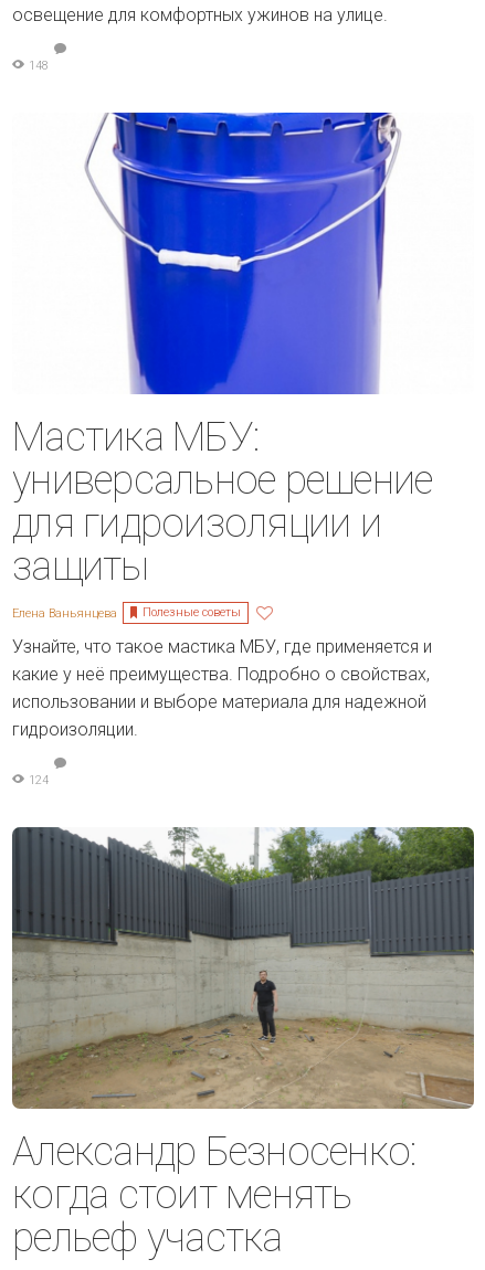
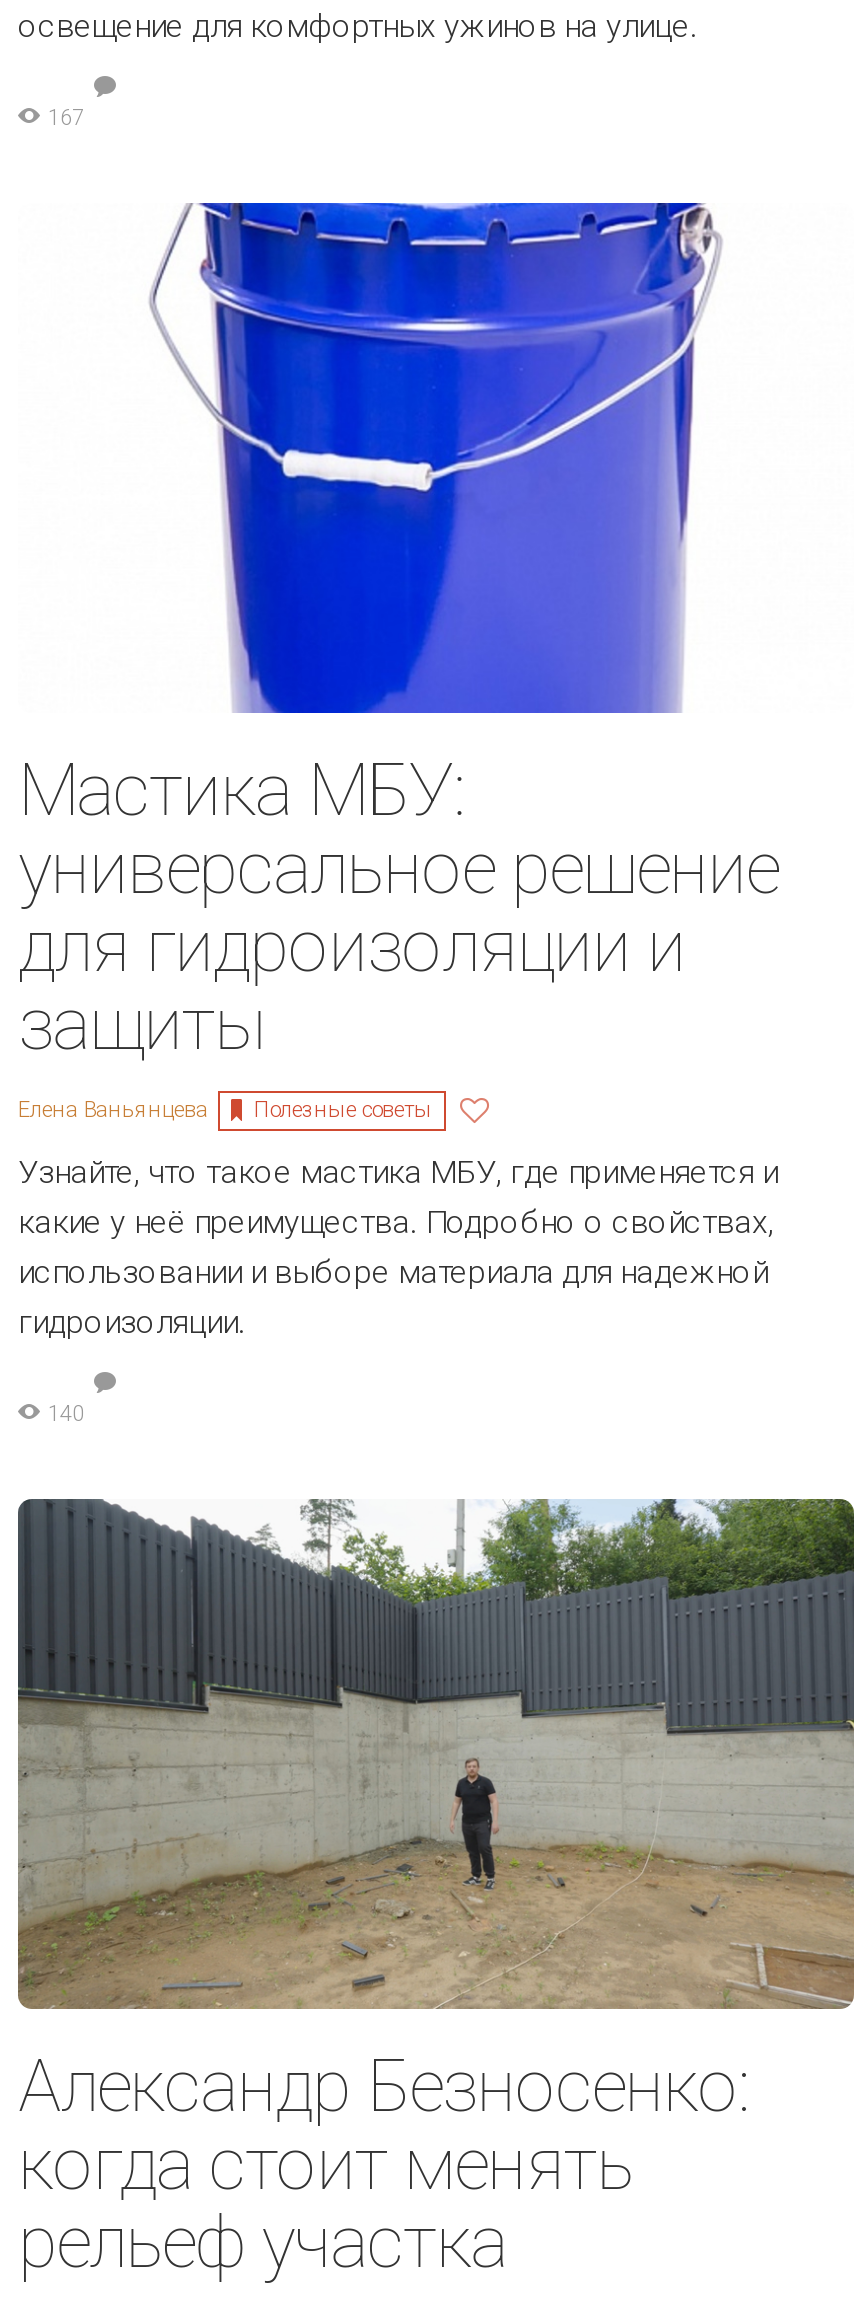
- 148
+ 167

- 124
+ 140
